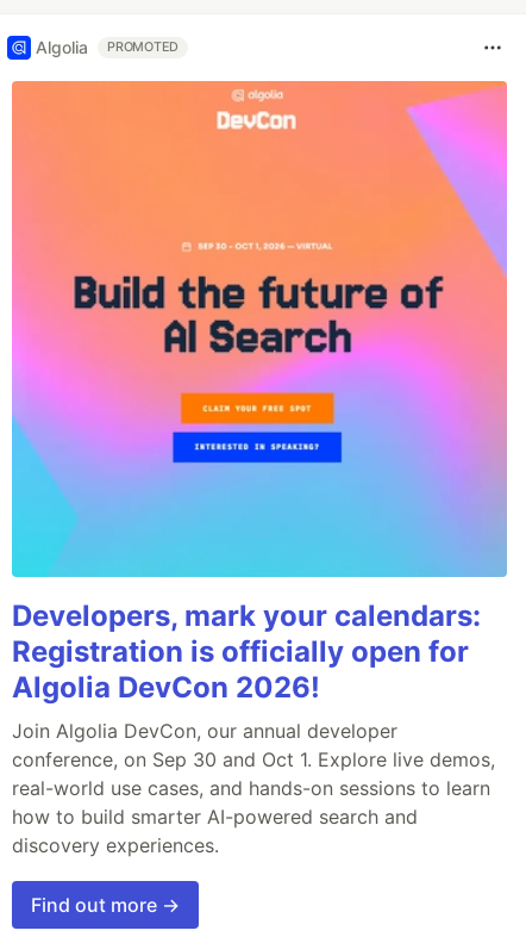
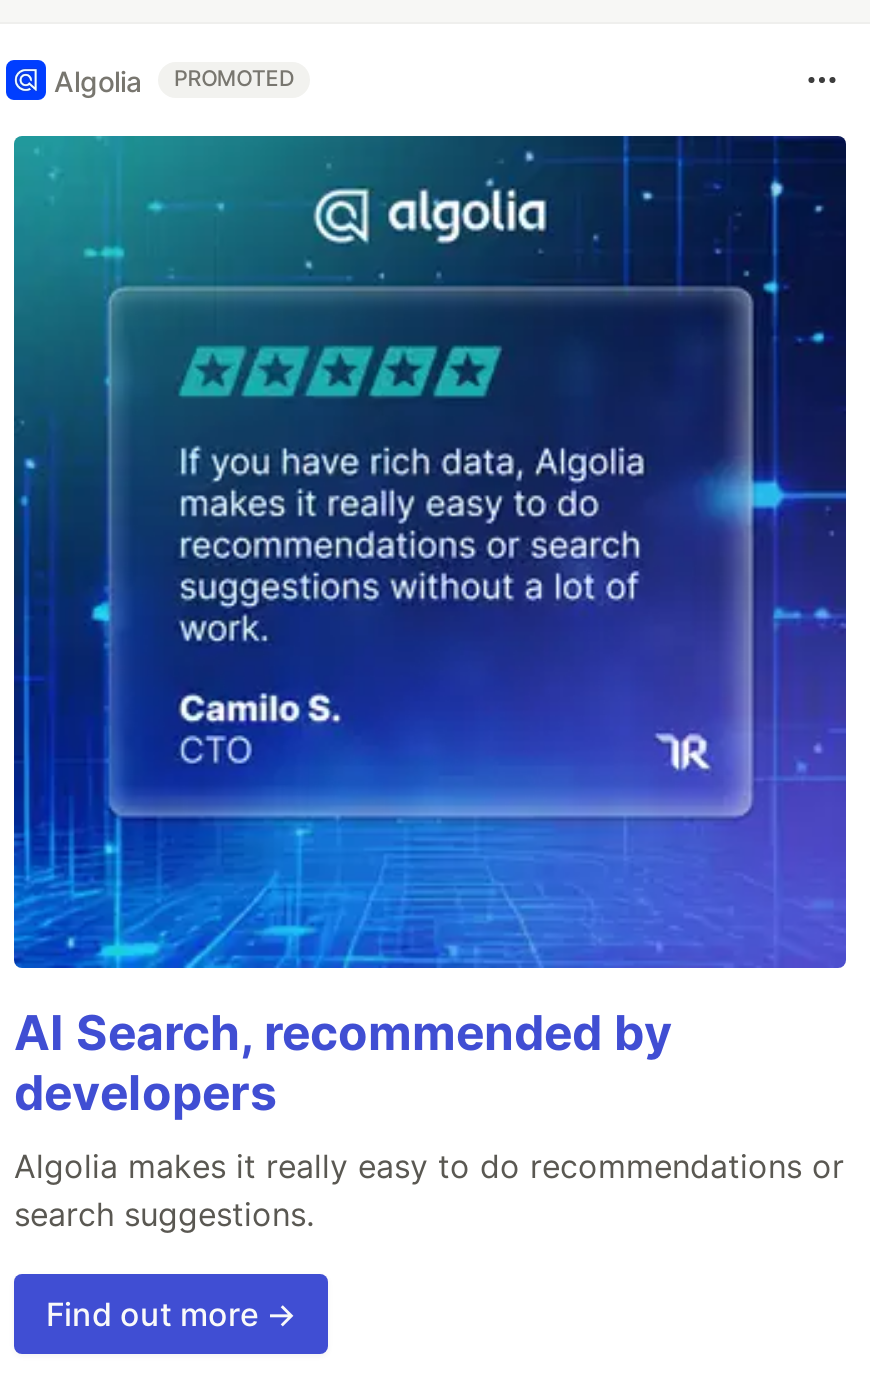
- [image]
- Developers, mark your calendars:
- Registration is officially open for
- Algolia DevCon 2026!
- Join Algolia DevCon, our annual developer
- conference, on Sep 30 and Oct 1. Explore live demos,
- real-world use cases, and hands-on sessions to learn
- how to build smarter AI-powered search and
- discovery experiences.
+ [image]
+ AI Search, recommended by
+ developers
+ Algolia makes it really easy to do recommendations or
+ search suggestions.
